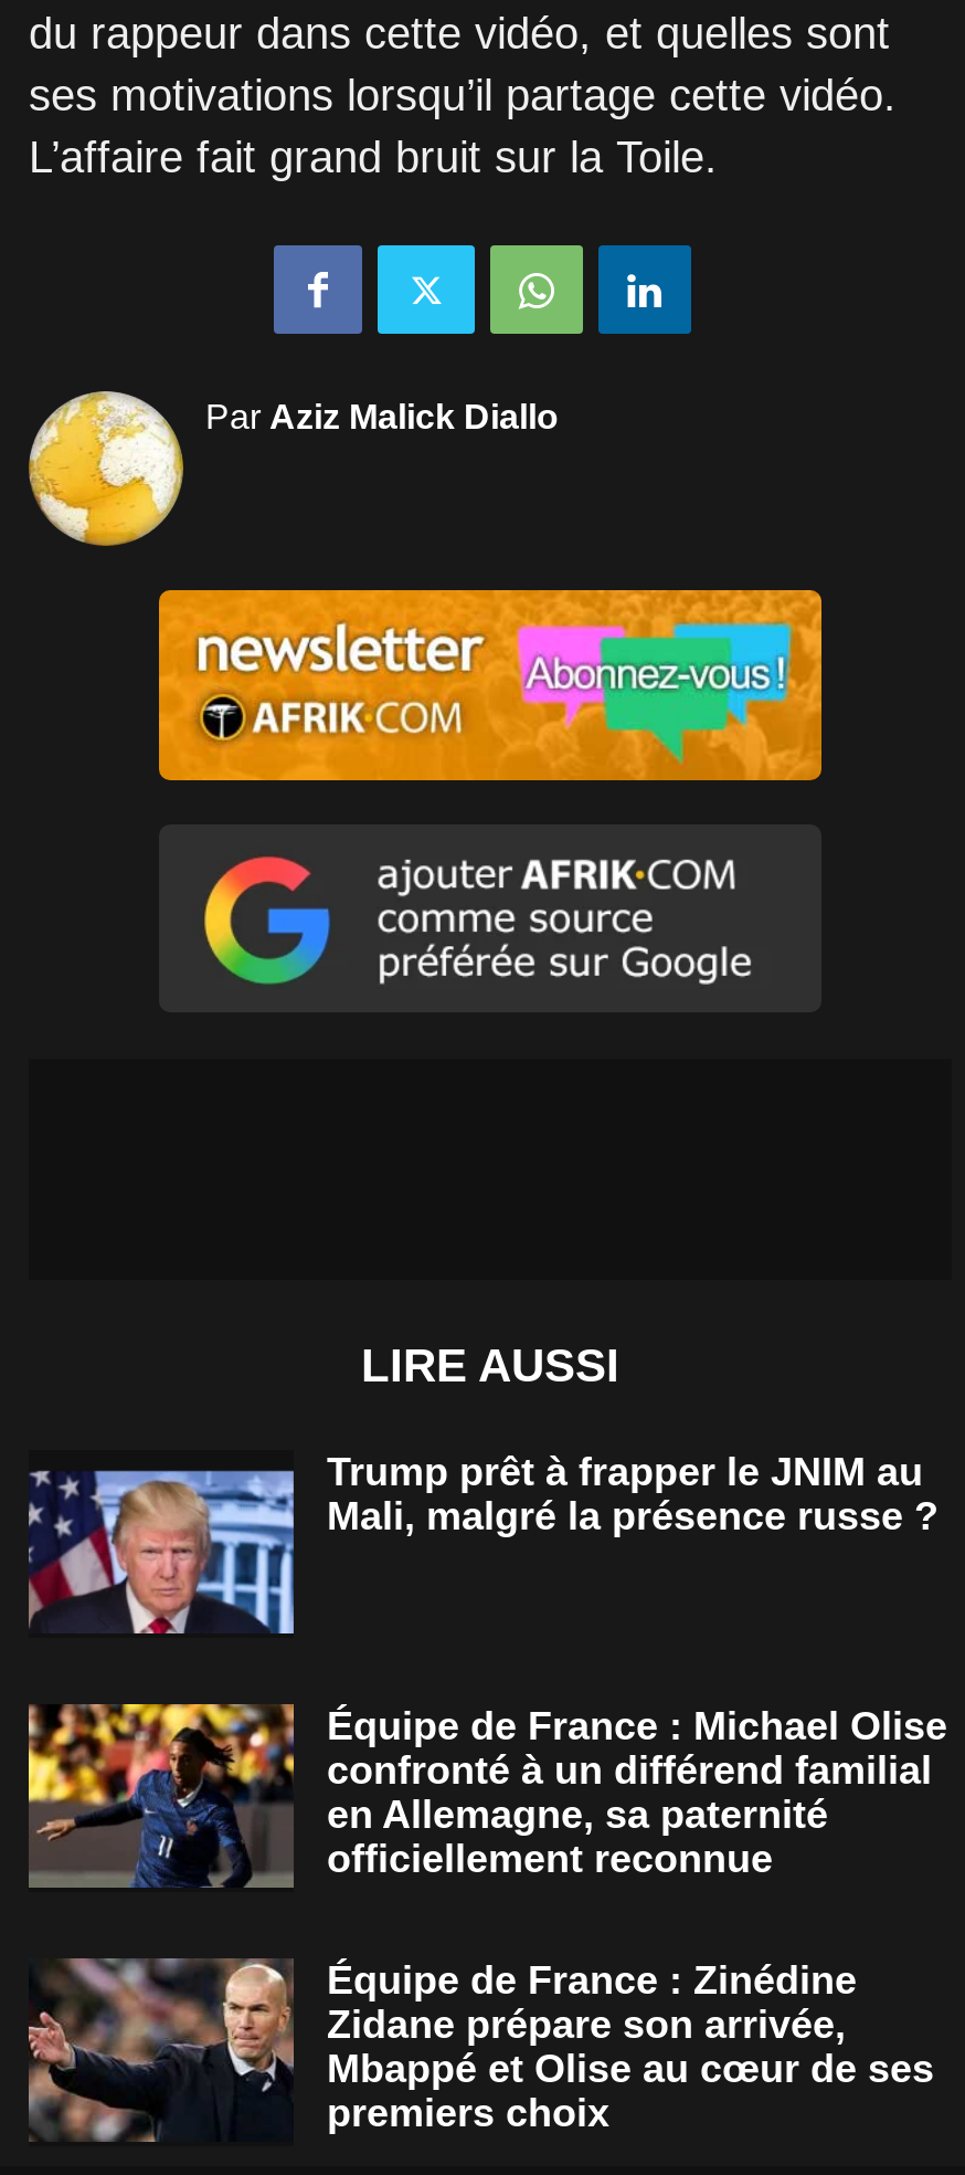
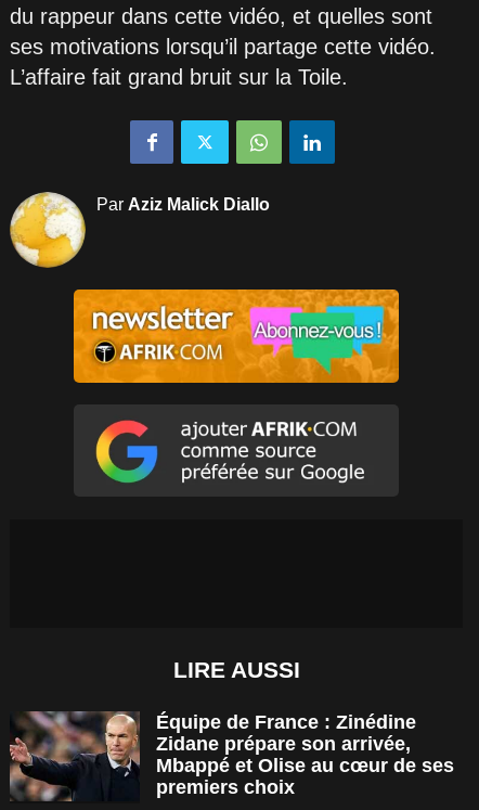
- [image]
- Trump prêt à frapper le JNIM au
- Mali, malgré la présence russe ?

- [image]
- Équipe de France : Michael Olise
- confronté à un différend familial
- en Allemagne, sa paternité
- officiellement reconnue
